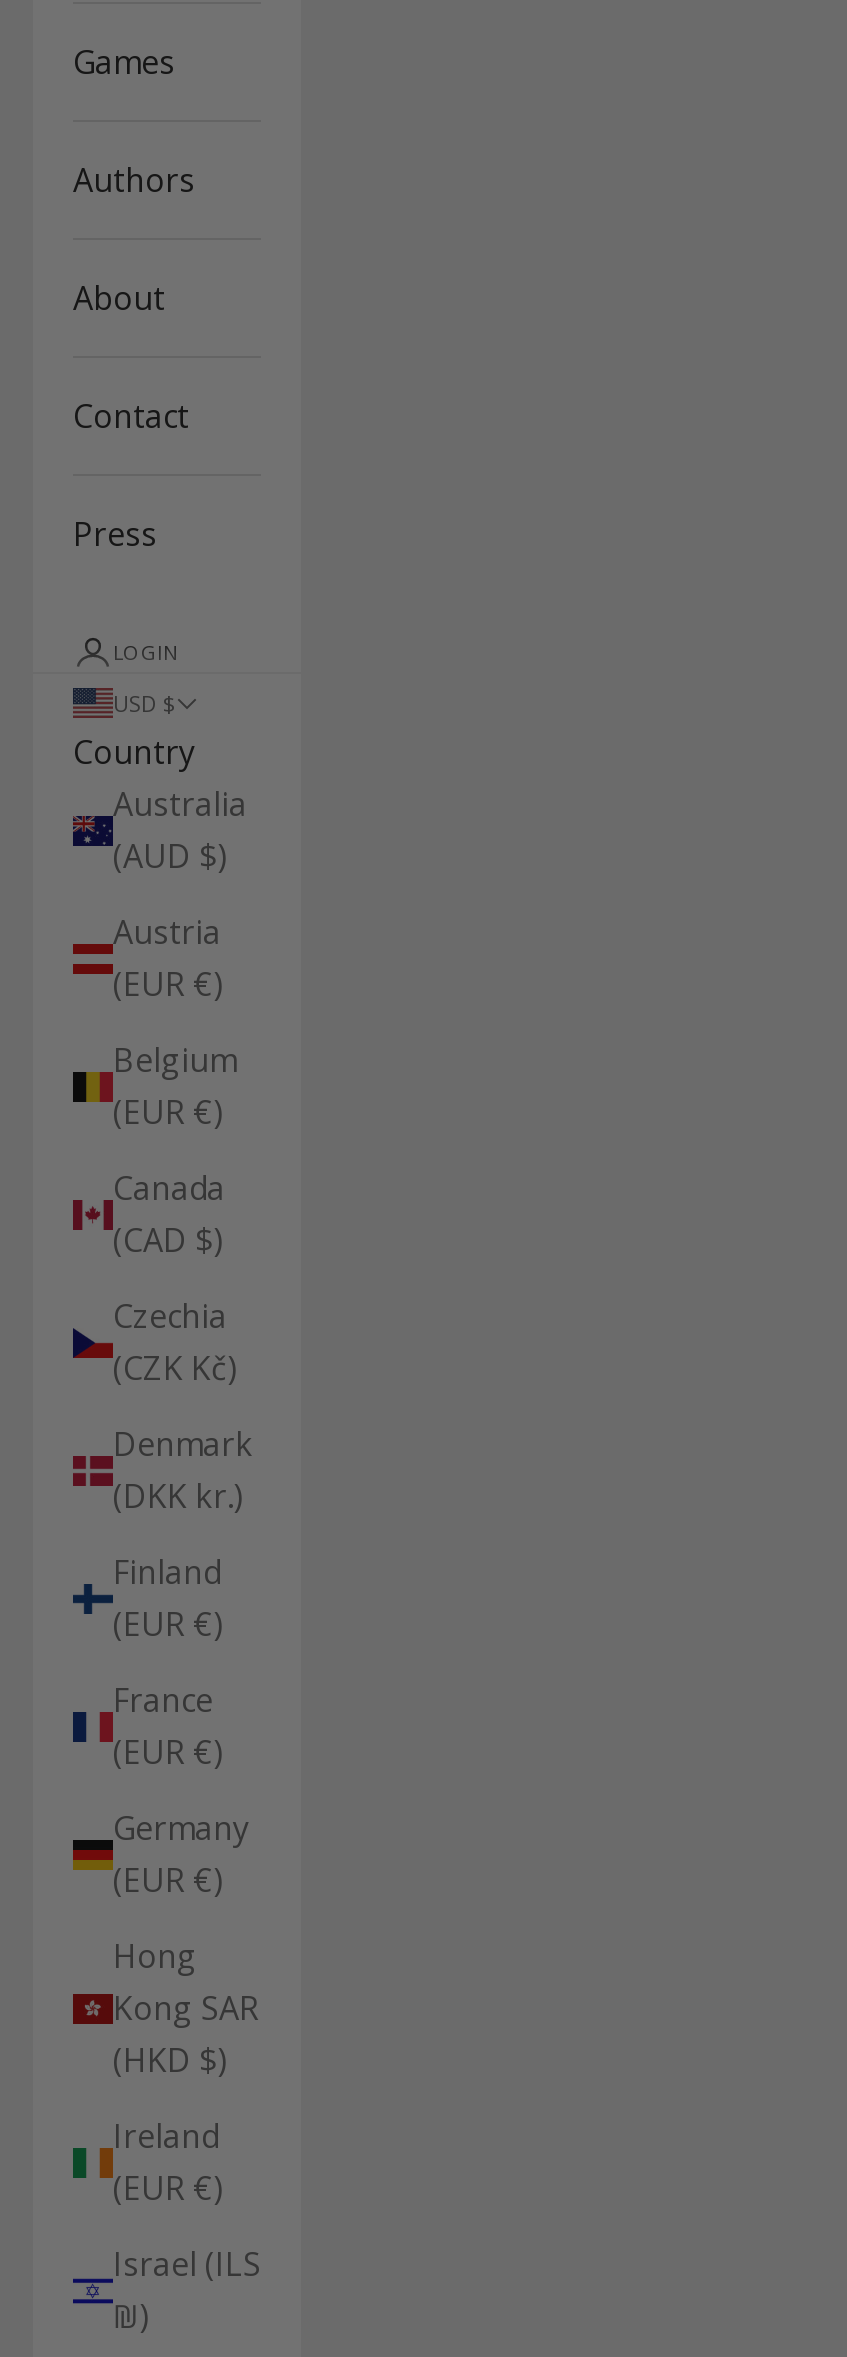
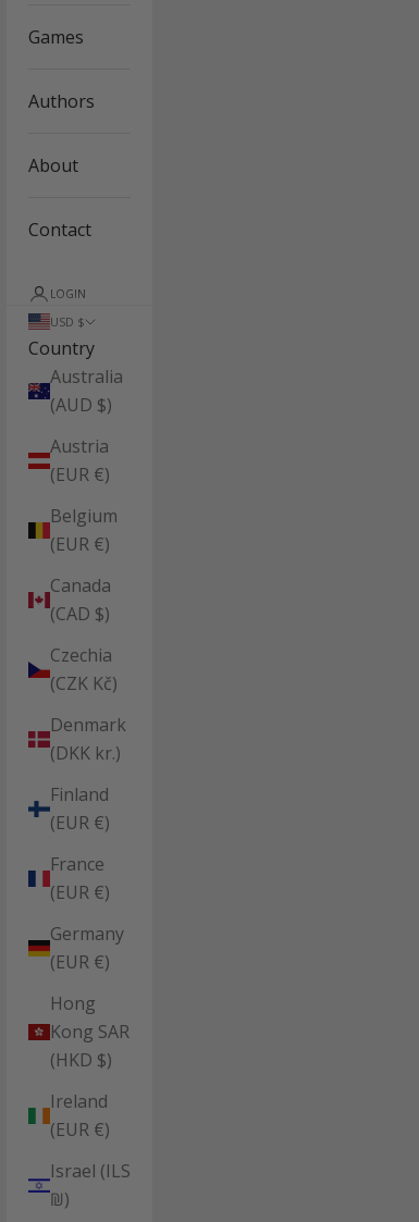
- Press
